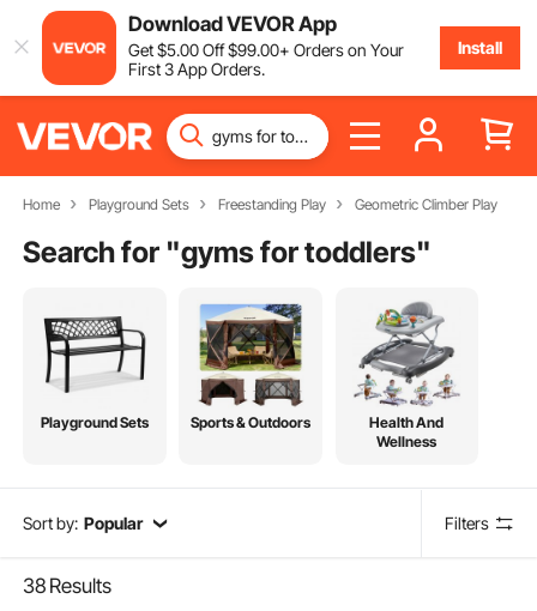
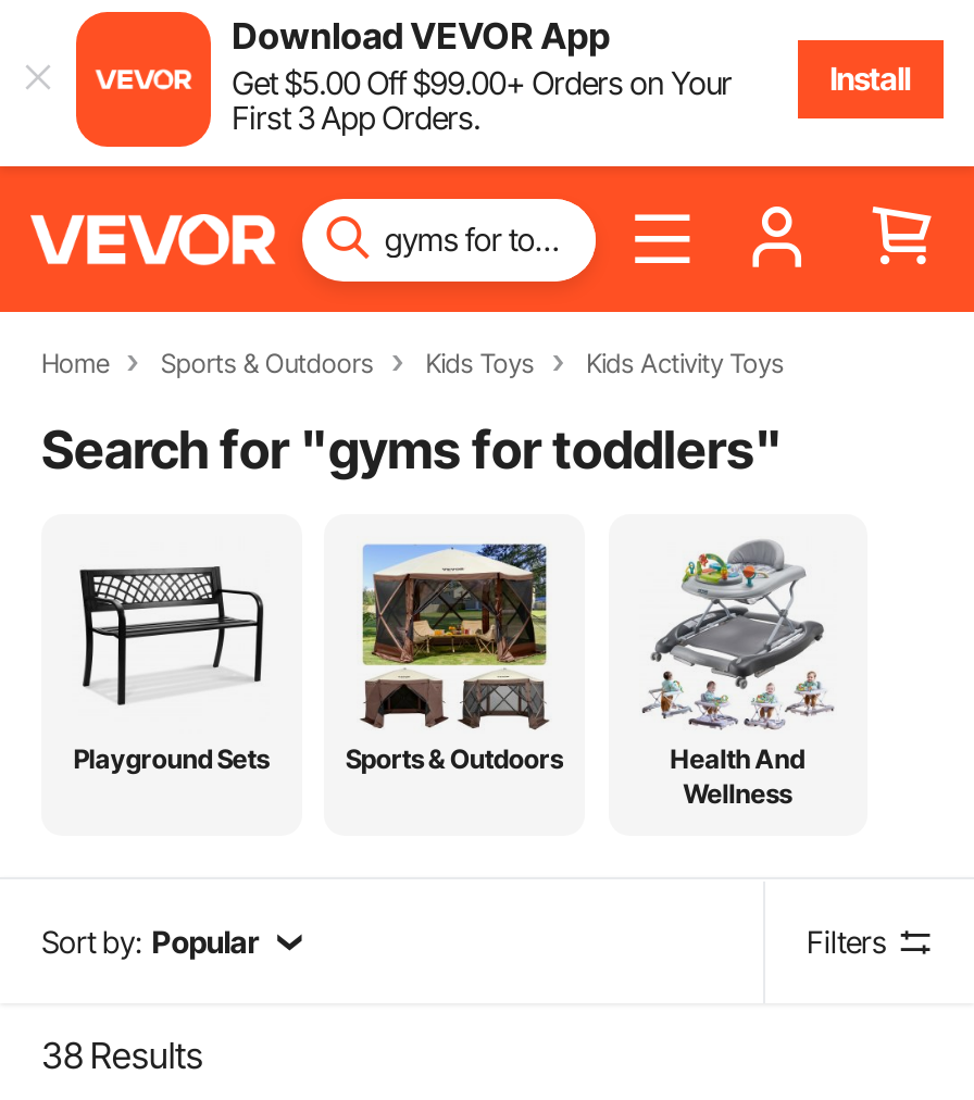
- Playground Sets
- Freestanding Play
- Geometric Climber Play
+ Sports & Outdoors
+ Kids Toys
+ Kids Activity Toys
